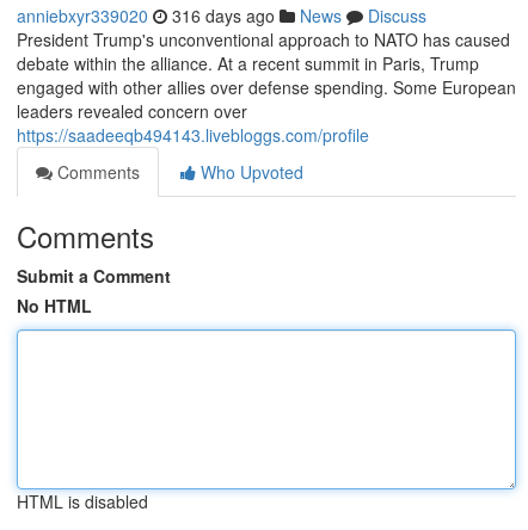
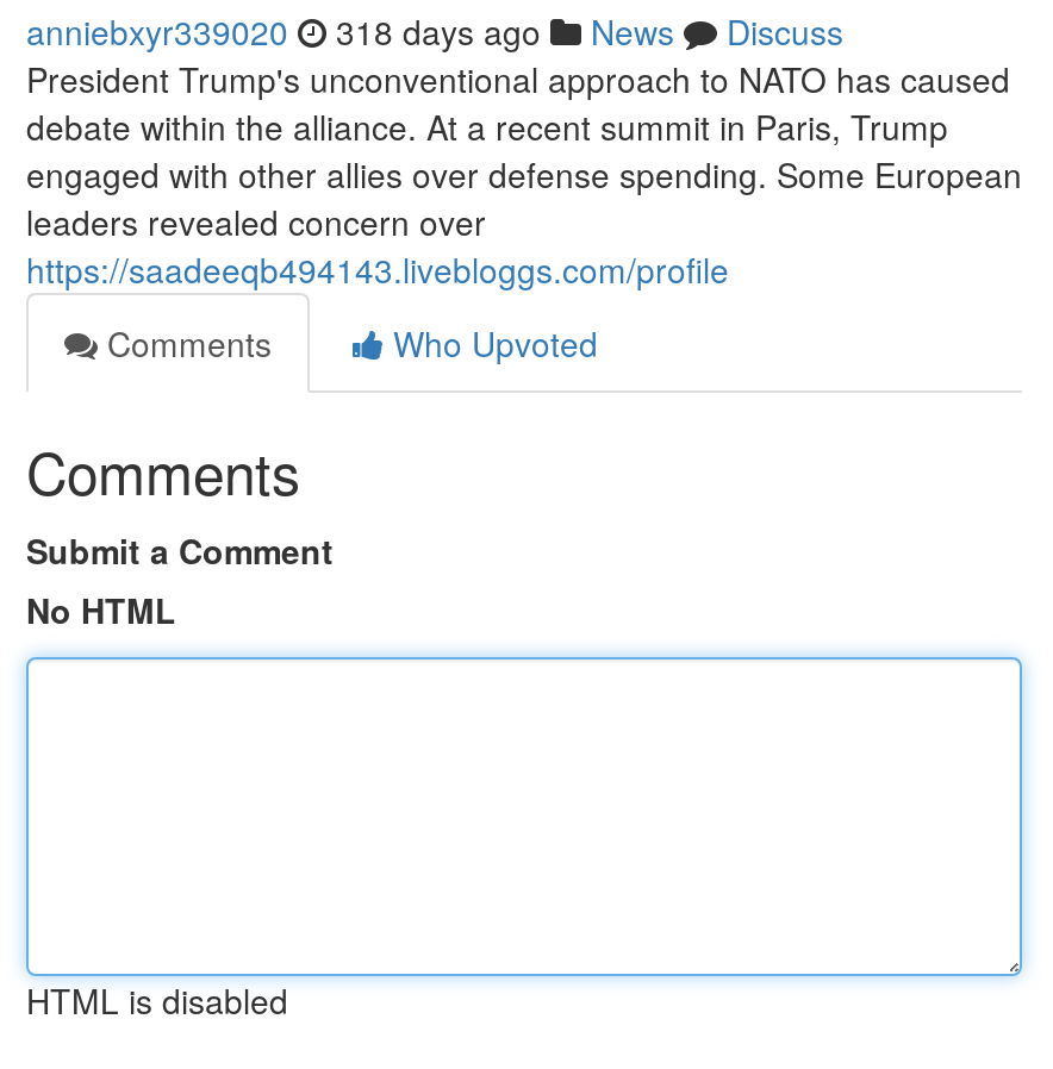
- anniebxyr339020 316 days ago News Discuss
+ anniebxyr339020 318 days ago News Discuss
